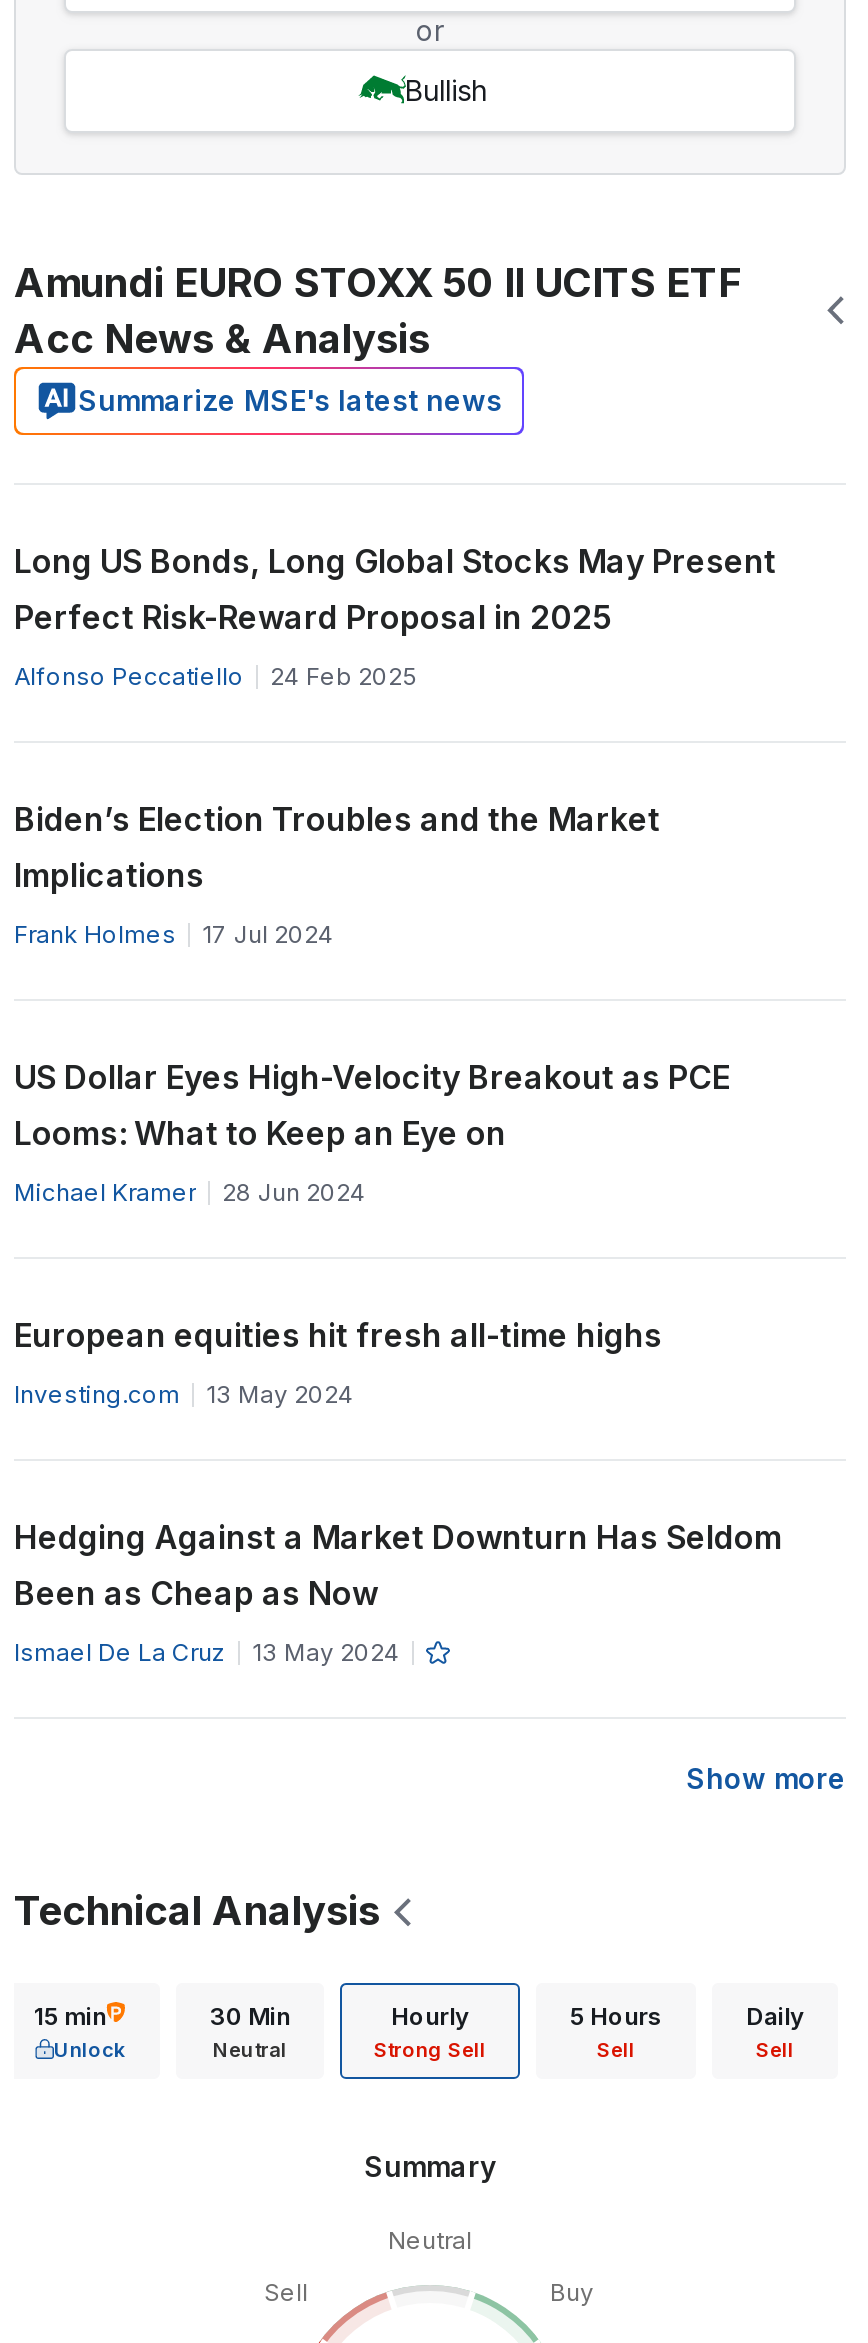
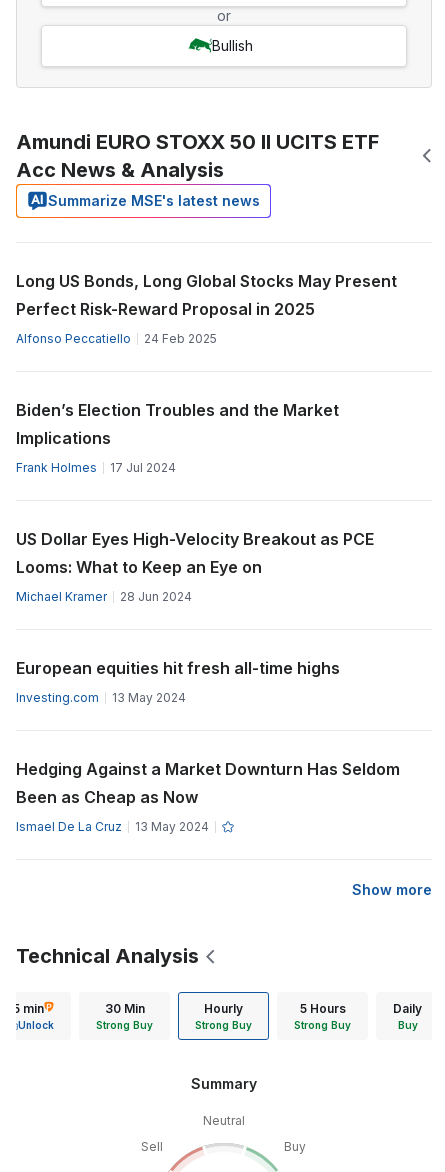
- Neutral
+ Strong Buy

- Strong Sell
+ Strong Buy

- Sell
+ Strong Buy

- Sell
+ Buy
